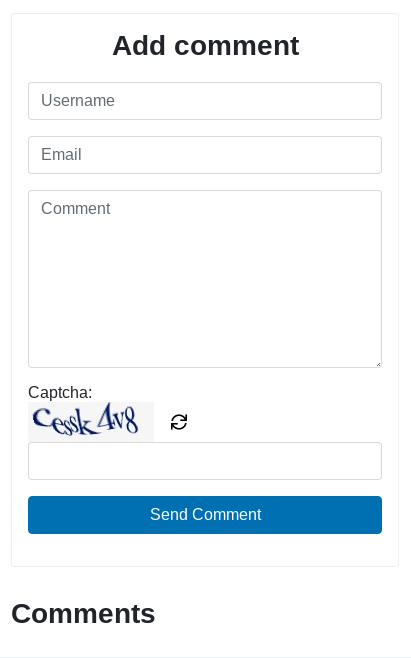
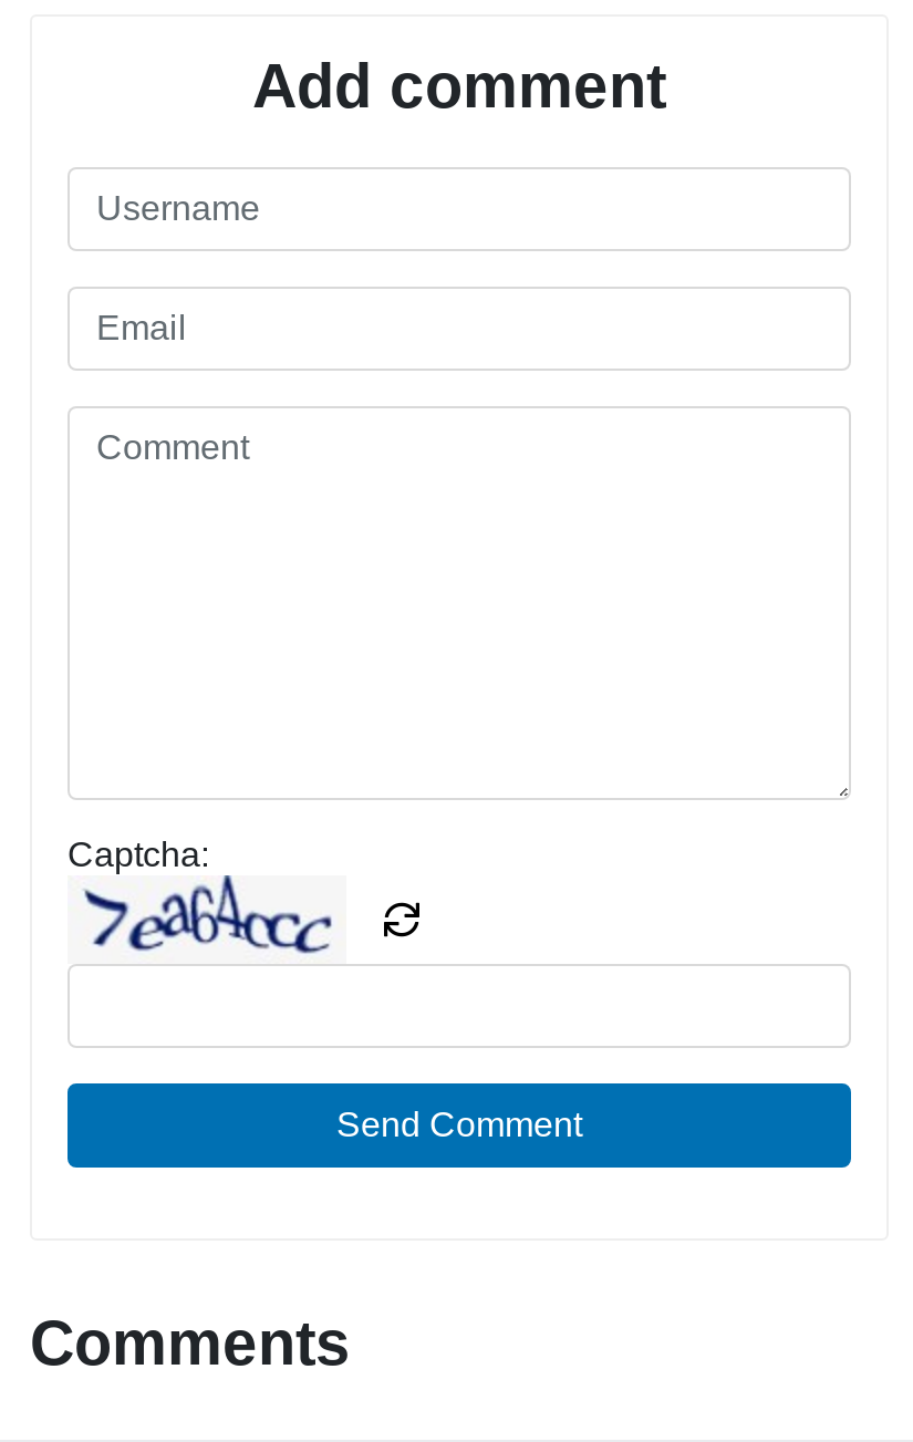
- [image]
+ [image]
